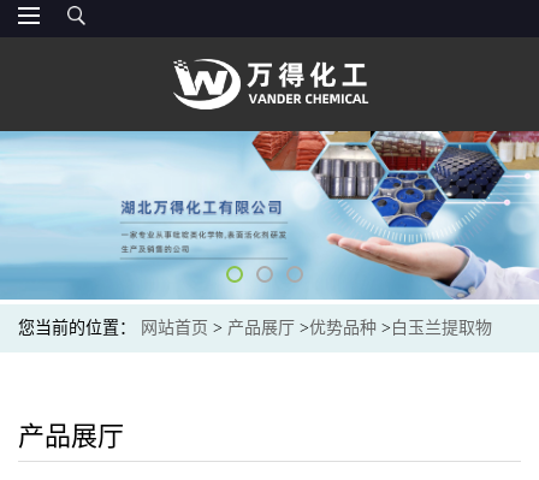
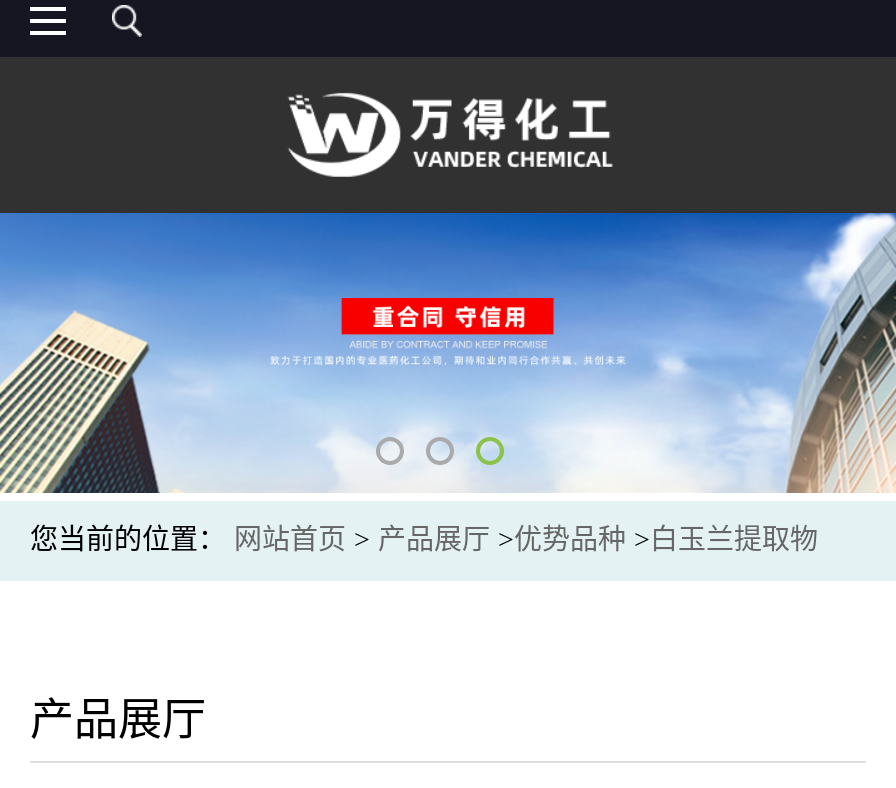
- [image]
+ [image]
